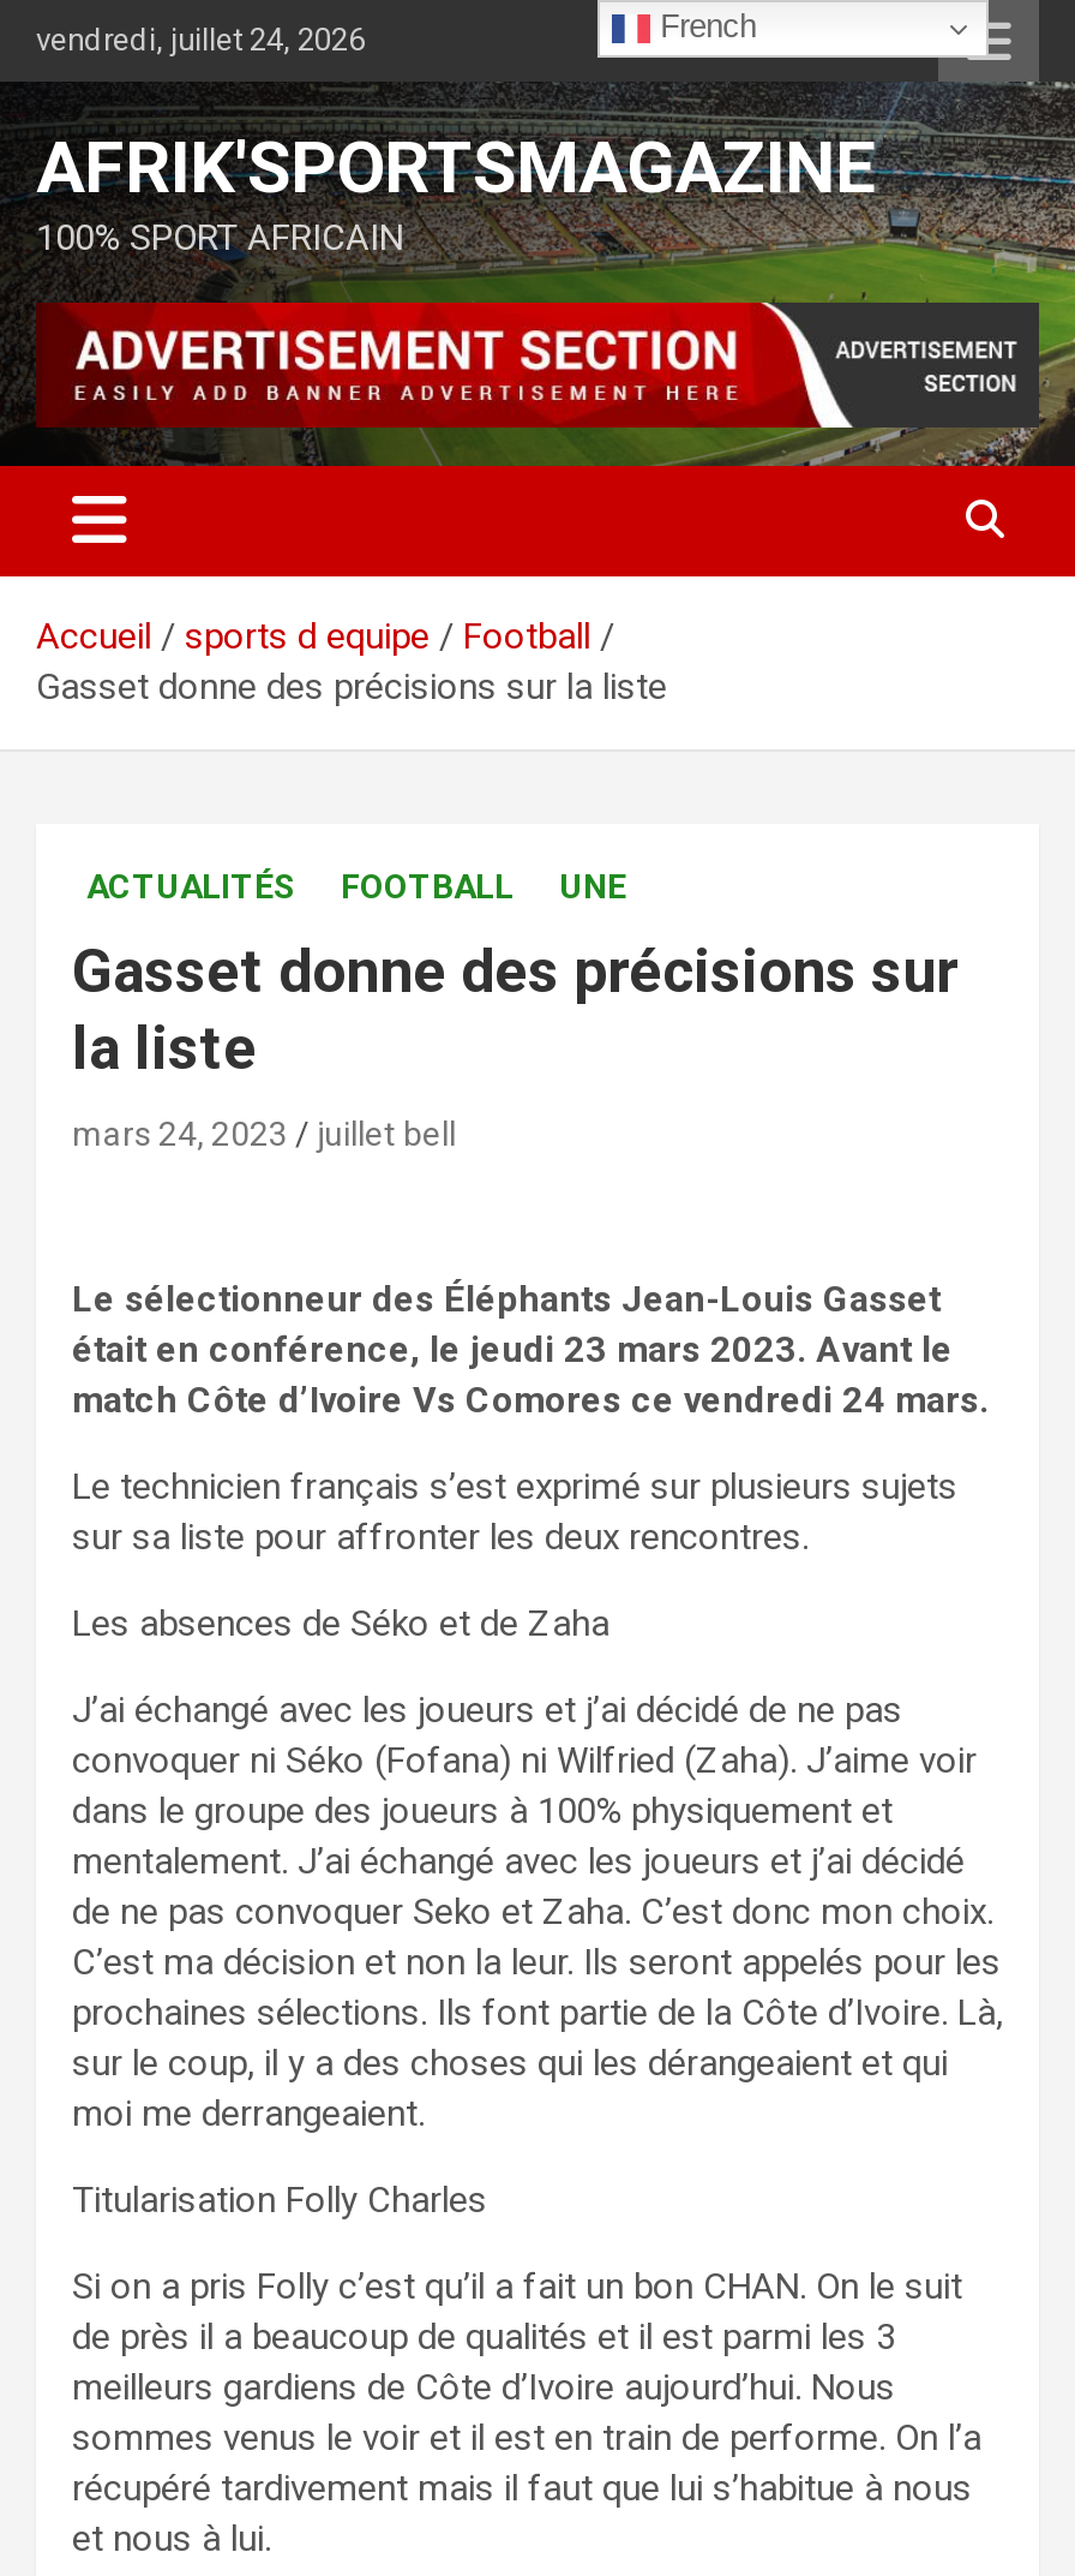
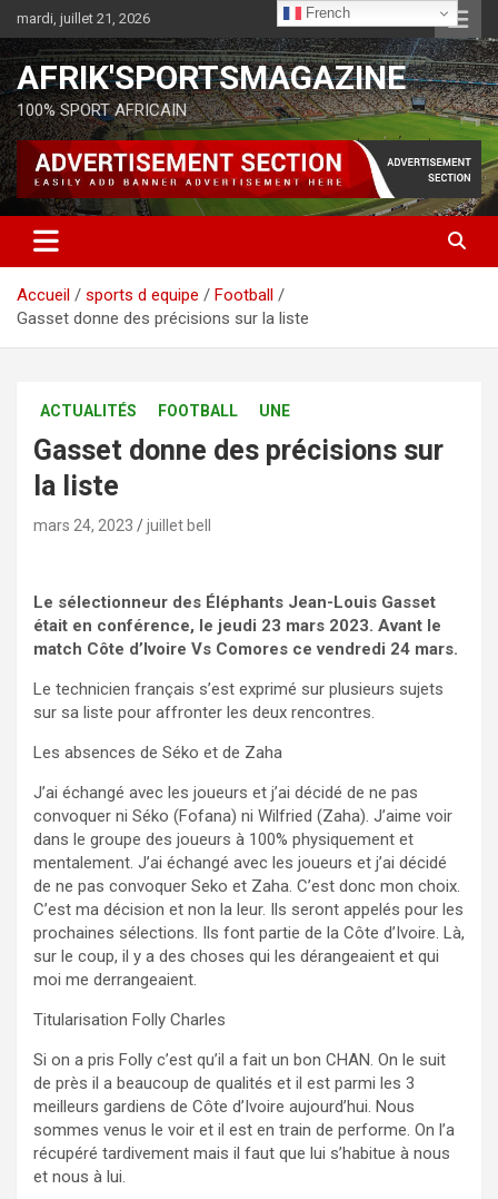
- vendredi, juillet 24, 2026
+ mardi, juillet 21, 2026
